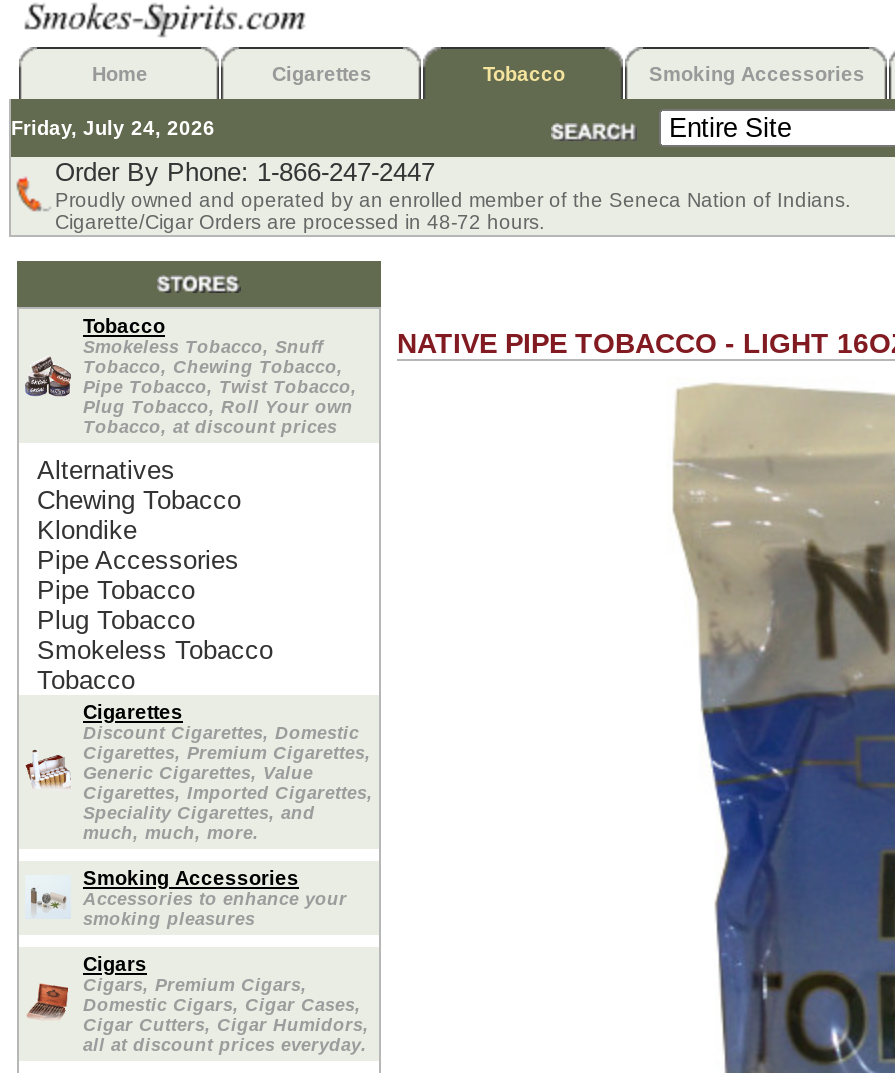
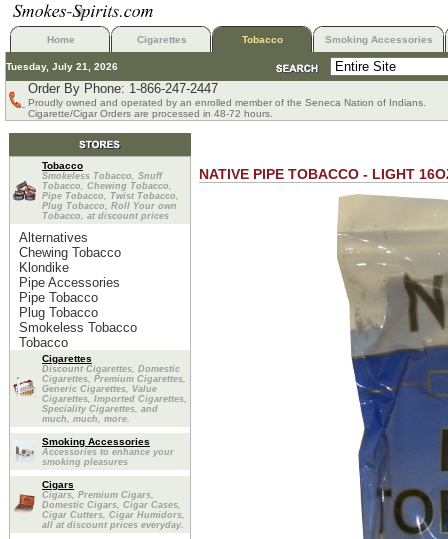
- Friday, July 24, 2026
+ Tuesday, July 21, 2026
